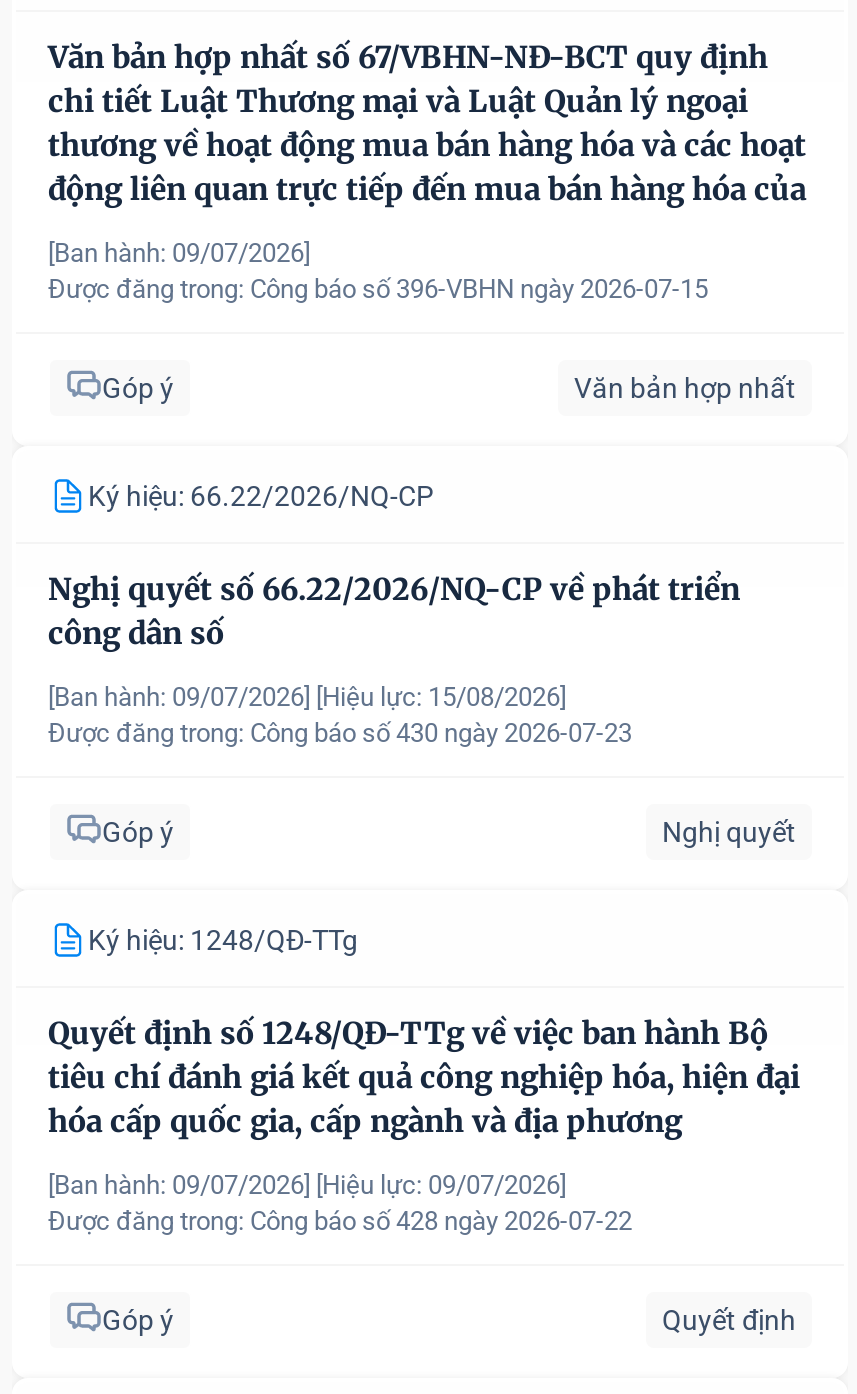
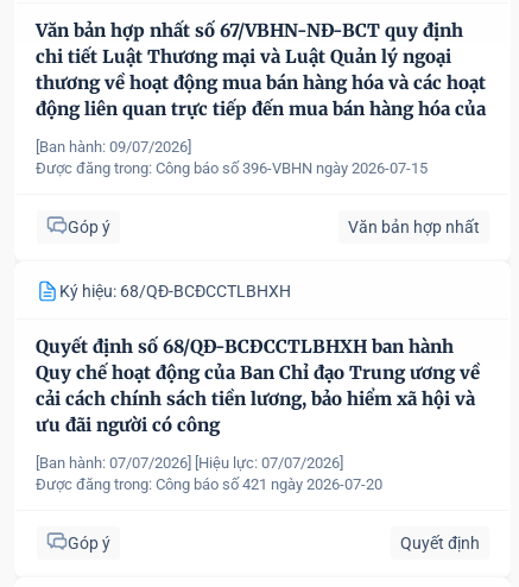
- Ký hiệu: 66.22/2026/NQ-CP
- Nghị quyết số 66.22/2026/NQ-CP về phát triển
- công dân số
- [Ban hành: 09/07/2026] [Hiệu lực: 15/08/2026]
- Được đăng trong: Công báo số 430 ngày 2026-07-23
- Góp ý
- Nghị quyết
- Ký hiệu: 1248/QĐ-TTg
- Quyết định số 1248/QĐ-TTg về việc ban hành Bộ
- tiêu chí đánh giá kết quả công nghiệp hóa, hiện đại
- hóa cấp quốc gia, cấp ngành và địa phương
- [Ban hành: 09/07/2026] [Hiệu lực: 09/07/2026]
- Được đăng trong: Công báo số 428 ngày 2026-07-22
+ Ký hiệu: 68/QĐ-BCĐCCTLBHXH
+ Quyết định số 68/QĐ-BCĐCCTLBHXH ban hành
+ Quy chế hoạt động của Ban Chỉ đạo Trung ương về
+ cải cách chính sách tiền lương, bảo hiểm xã hội và
+ ưu đãi người có công
+ [Ban hành: 07/07/2026] [Hiệu lực: 07/07/2026]
+ Được đăng trong: Công báo số 421 ngày 2026-07-20
